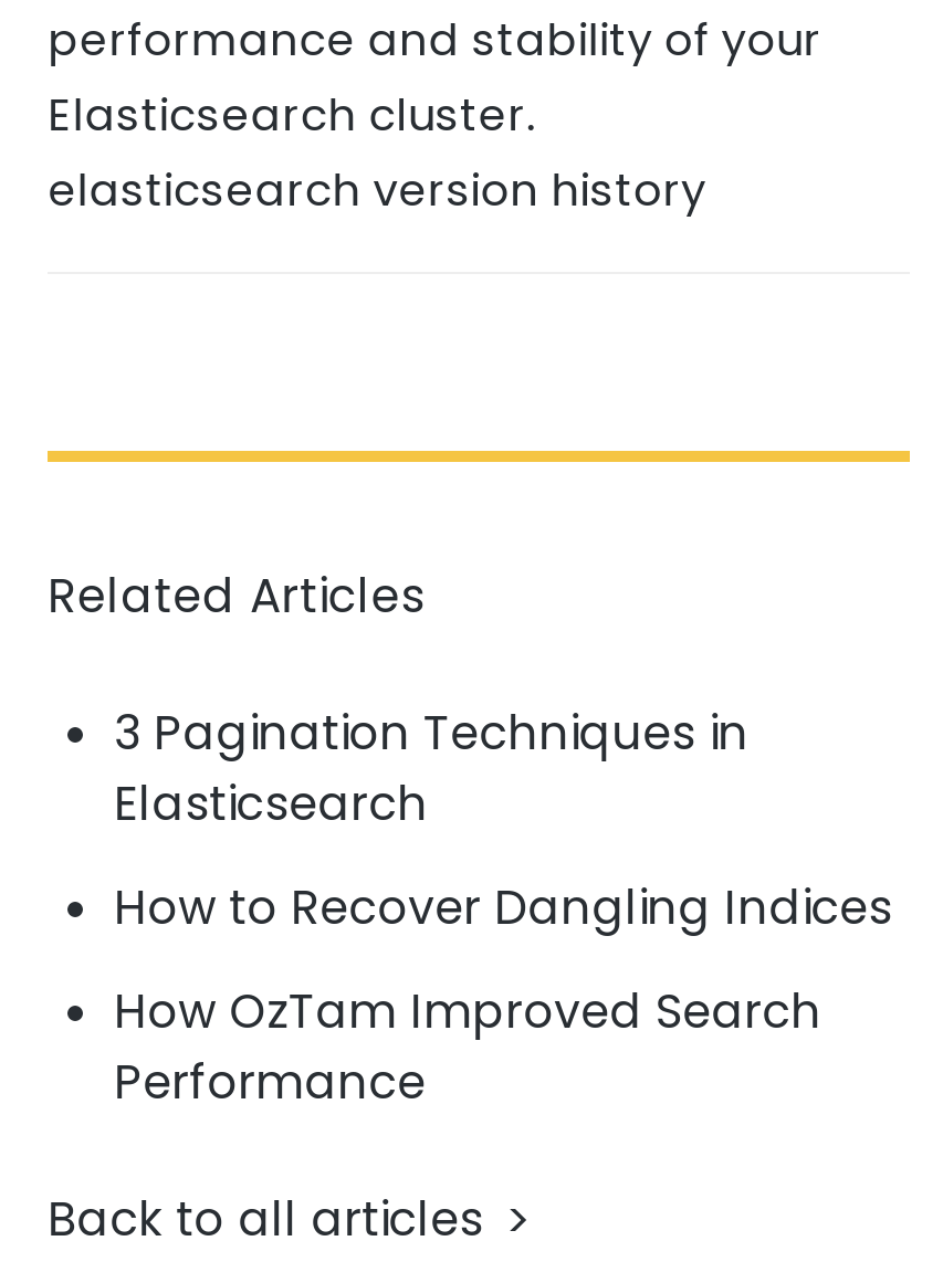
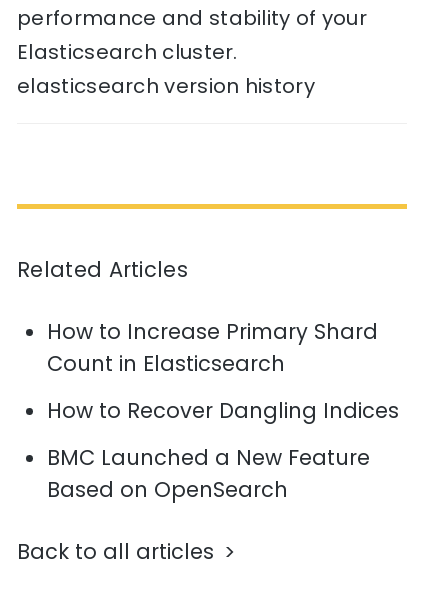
- 3 Pagination Techniques in
- Elasticsearch
+ How to Increase Primary Shard
+ Count in Elasticsearch

- How OzTam Improved Search
- Performance
+ BMC Launched a New Feature
+ Based on OpenSearch
